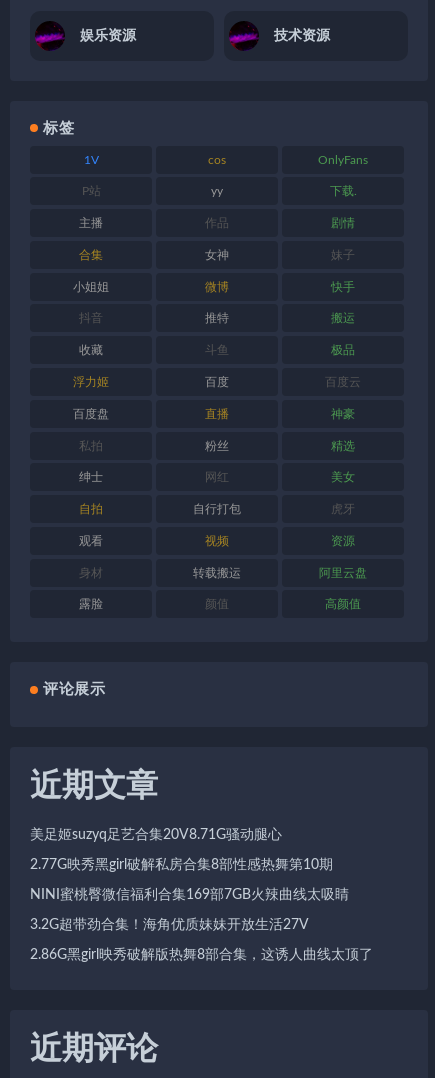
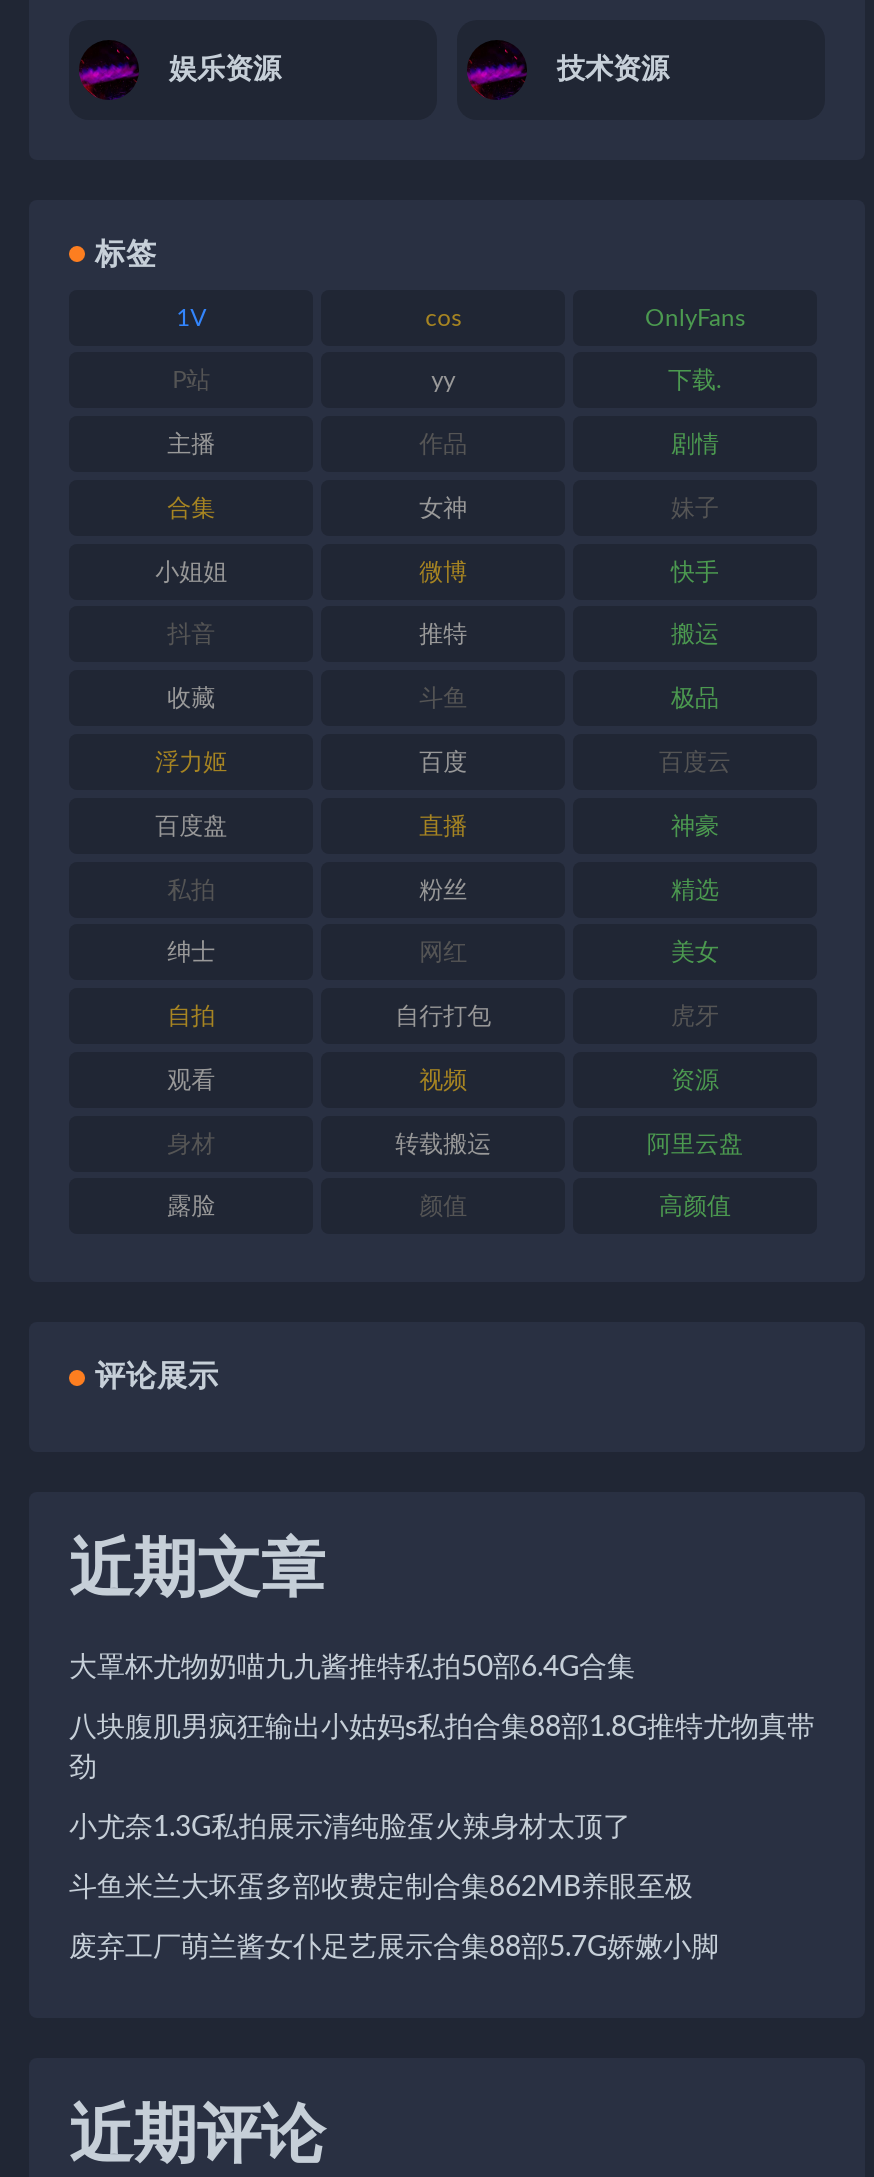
- 美足姬suzyq足艺合集20V8.71G骚动腿心
+ 大罩杯尤物奶喵九九酱推特私拍50部6.4G合集

- 2.77G映秀黑girl破解私房合集8部性感热舞第10期
+ 八块腹肌男疯狂输出小姑妈s私拍合集88部1.8G推特尤物真带
+ 劲

- NINI蜜桃臀微信福利合集169部7GB火辣曲线太吸睛
+ 小尤奈1.3G私拍展示清纯脸蛋火辣身材太顶了

- 3.2G超带劲合集！海角优质妹妹开放生活27V
+ 斗鱼米兰大坏蛋多部收费定制合集862MB养眼至极

- 2.86G黑girl映秀破解版热舞8部合集，这诱人曲线太顶了
+ 废弃工厂萌兰酱女仆足艺展示合集88部5.7G娇嫩小脚
